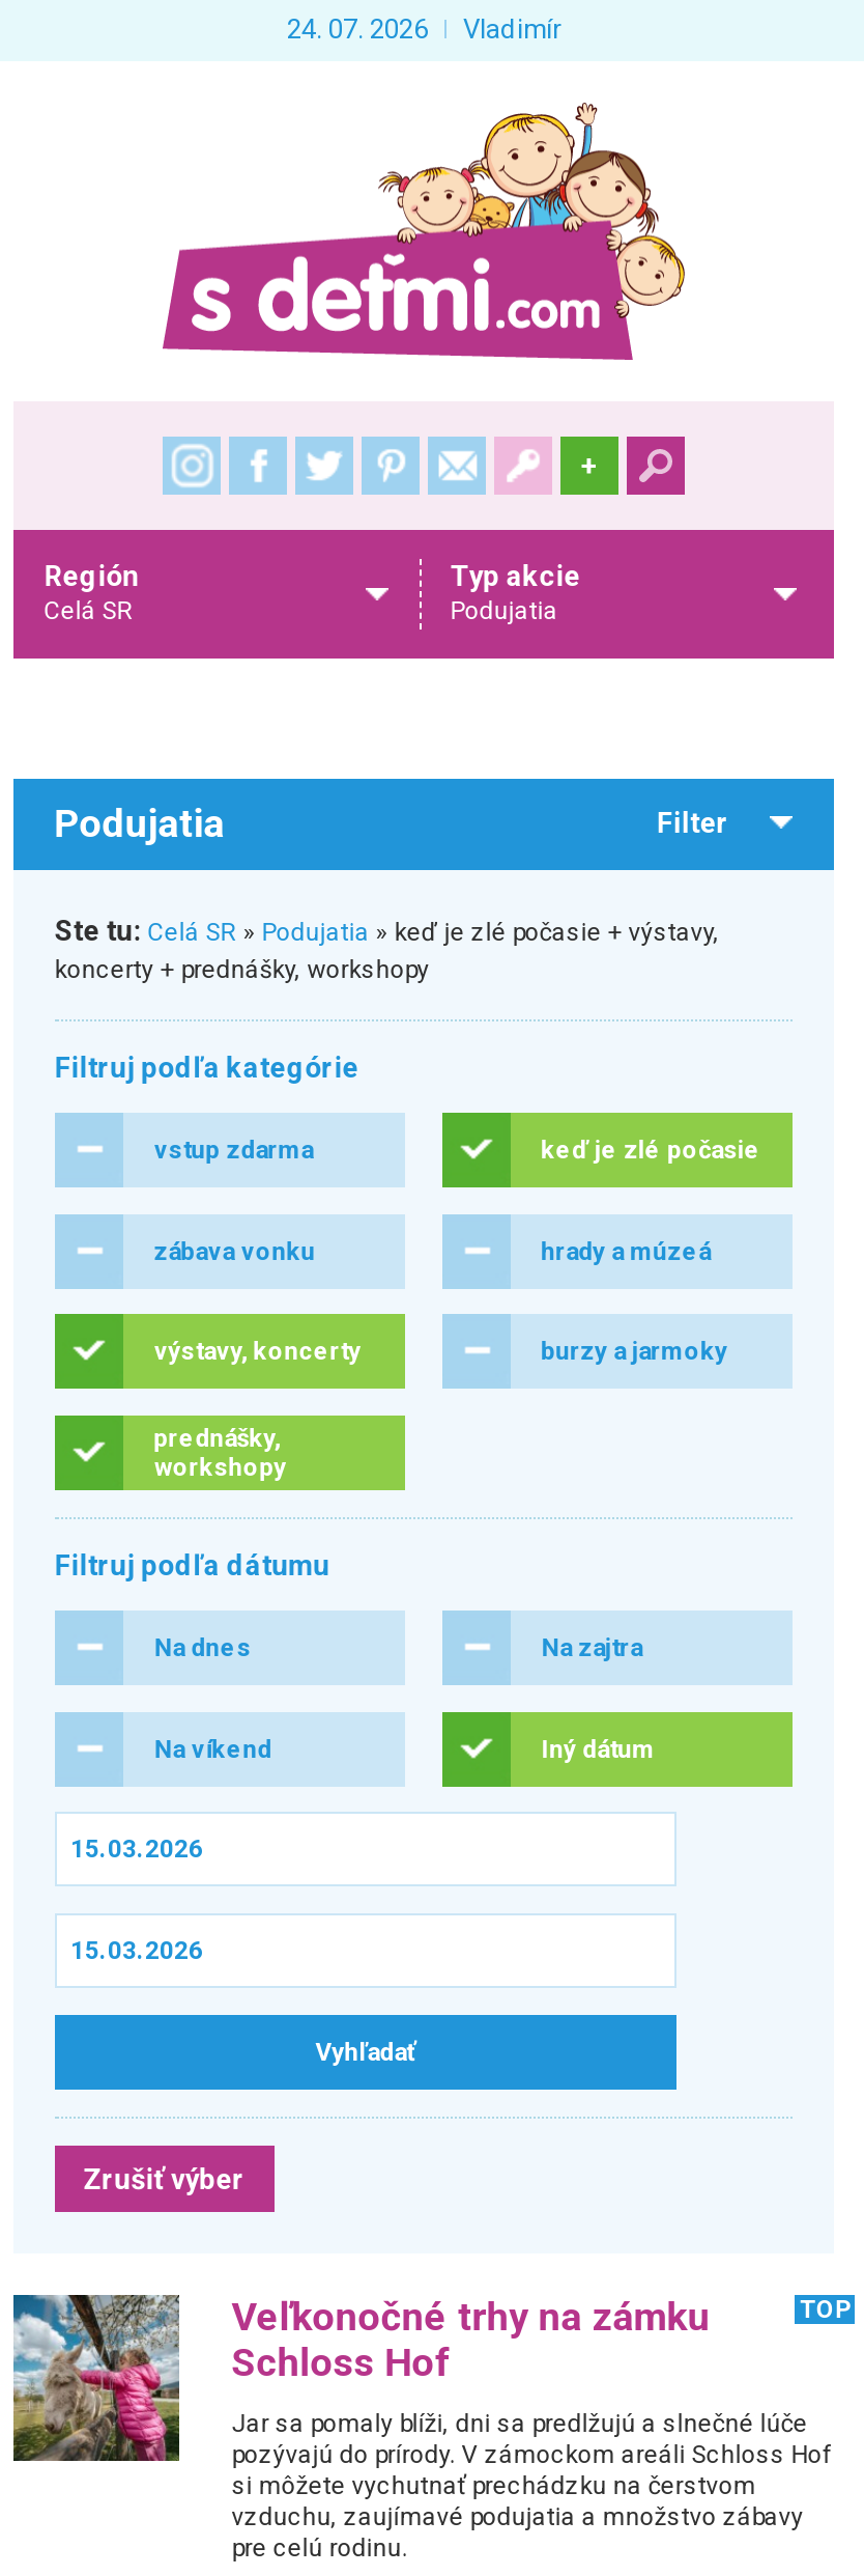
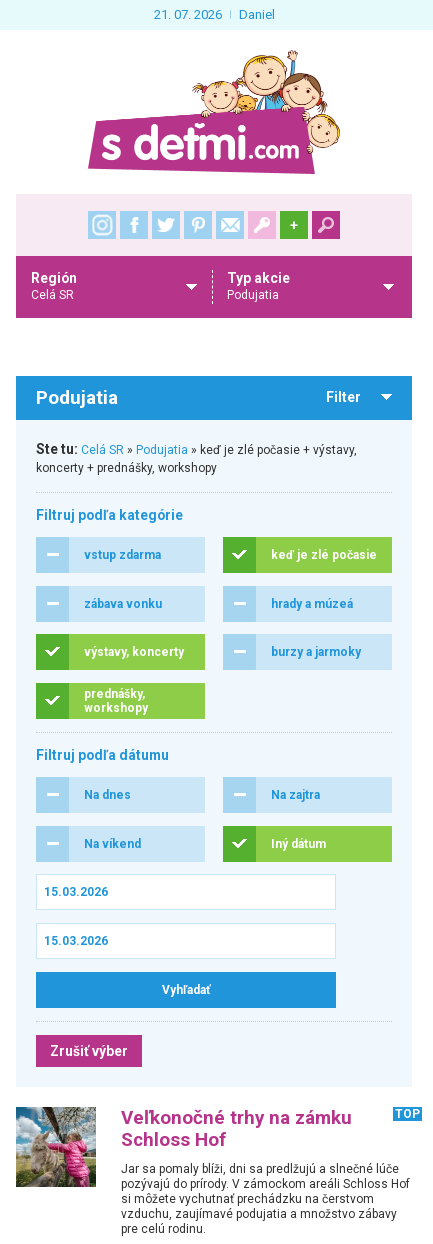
- 24. 07. 2026
- Vladimír
+ 21. 07. 2026
+ Daniel
